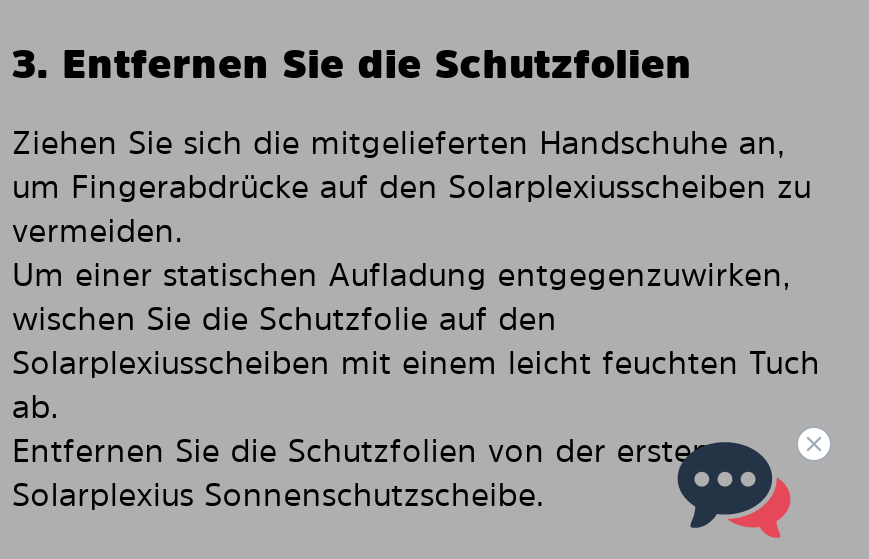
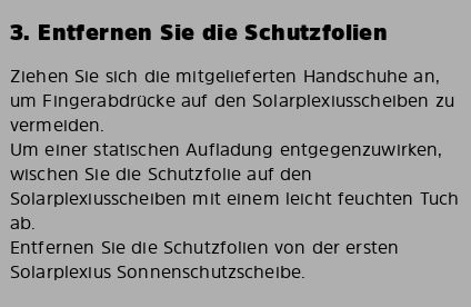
- [image]
